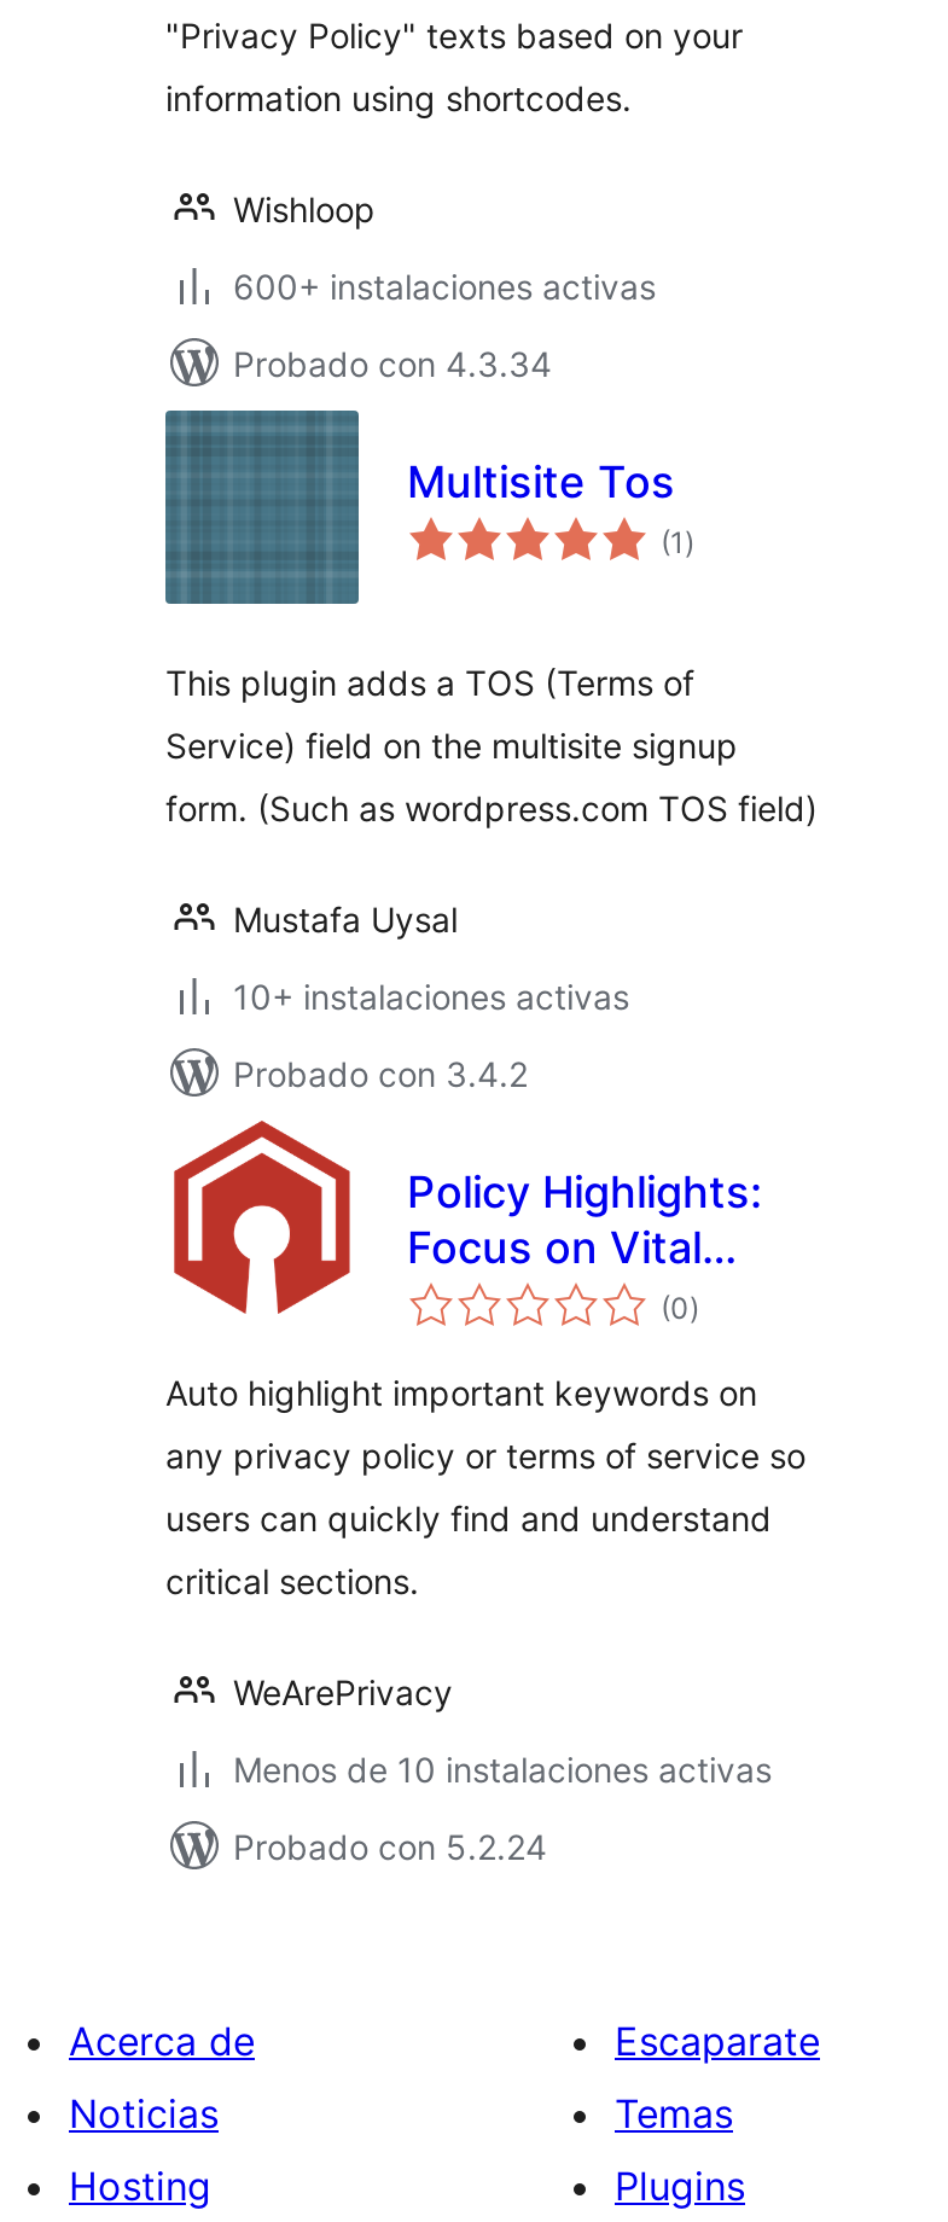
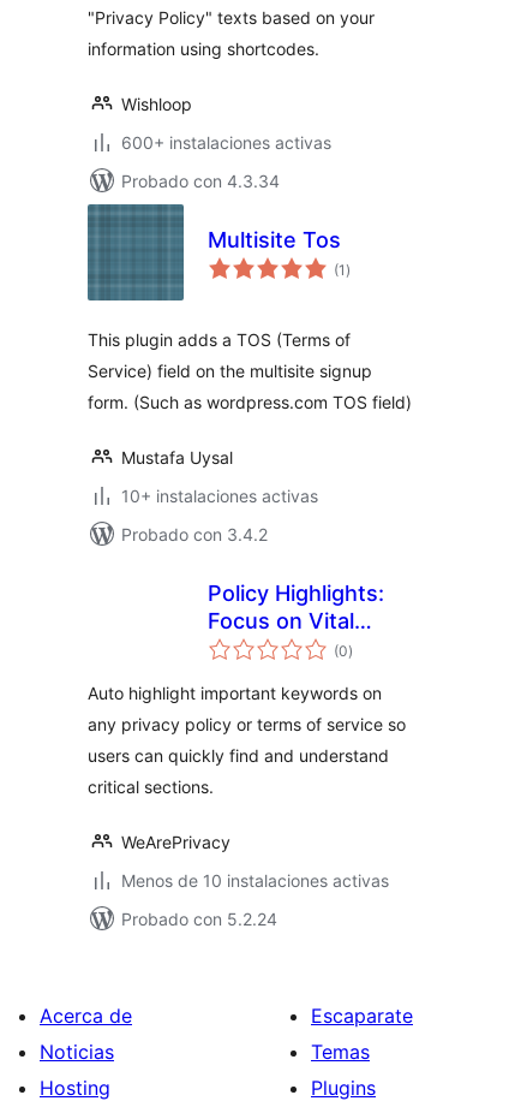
- [image]
